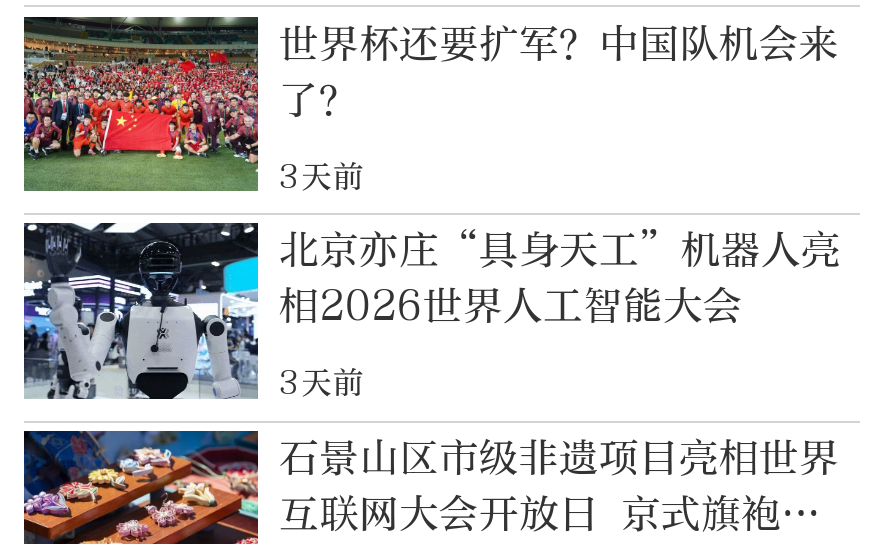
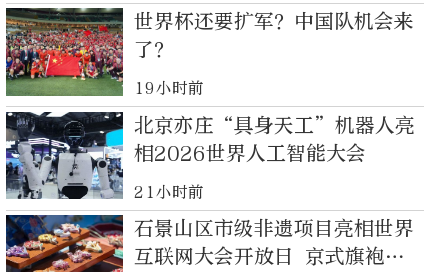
- 3天前
+ 19小时前

- 3天前
+ 21小时前
